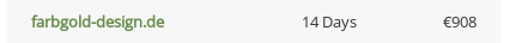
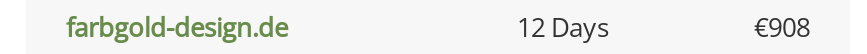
- 14 Days
+ 12 Days
